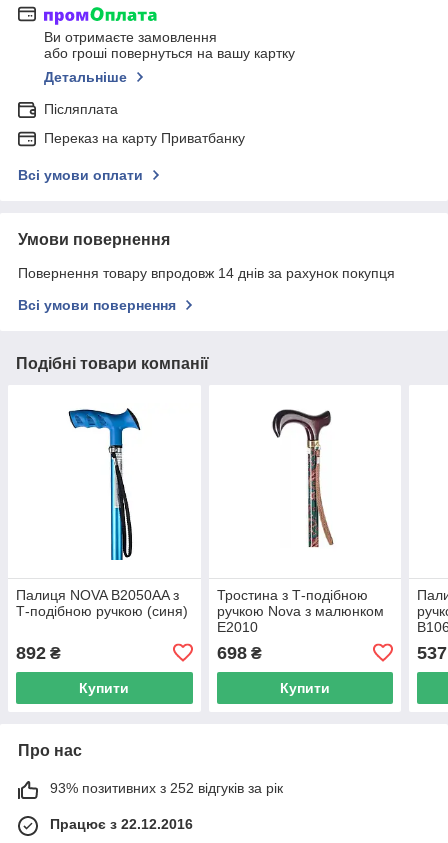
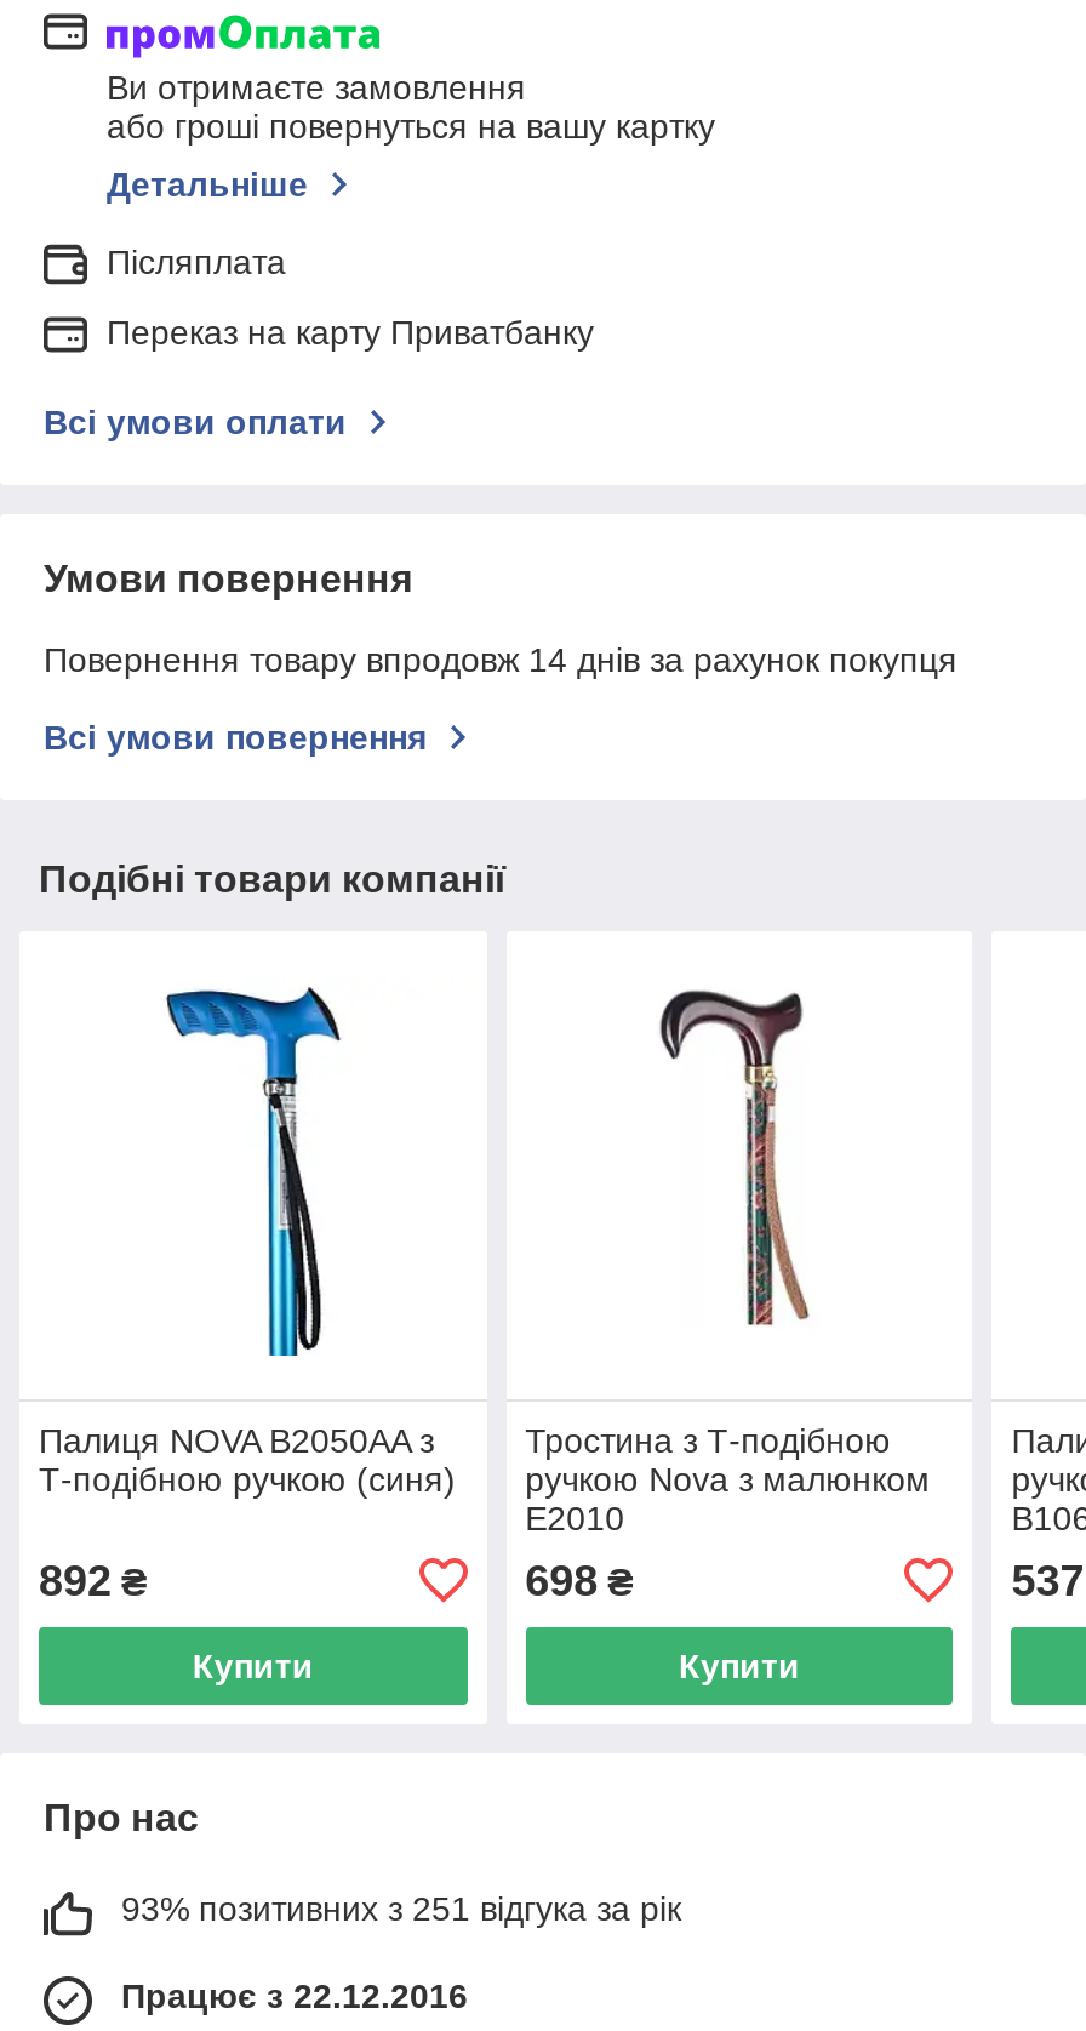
- 93% позитивних з 252 відгуків за рік
+ 93% позитивних з 251 відгука за рік
